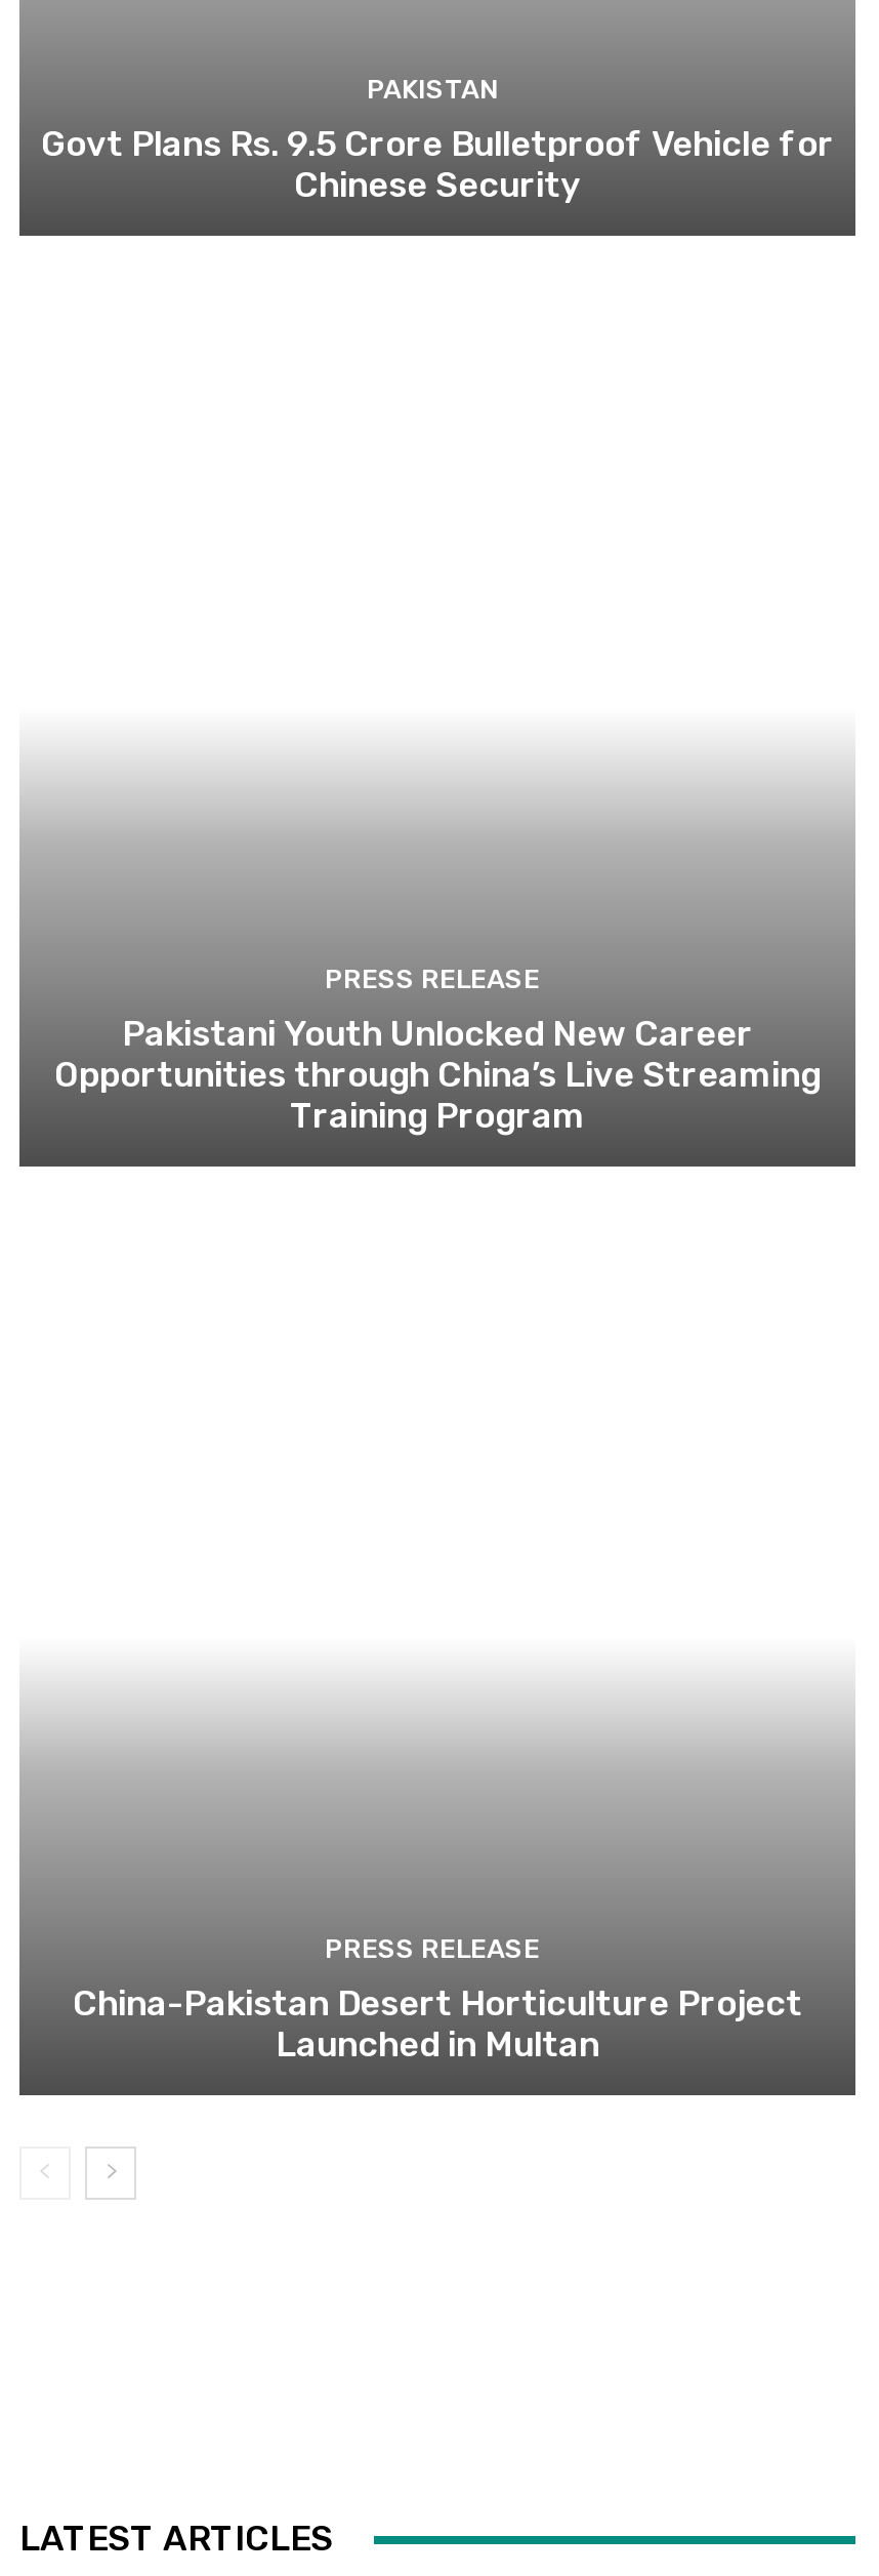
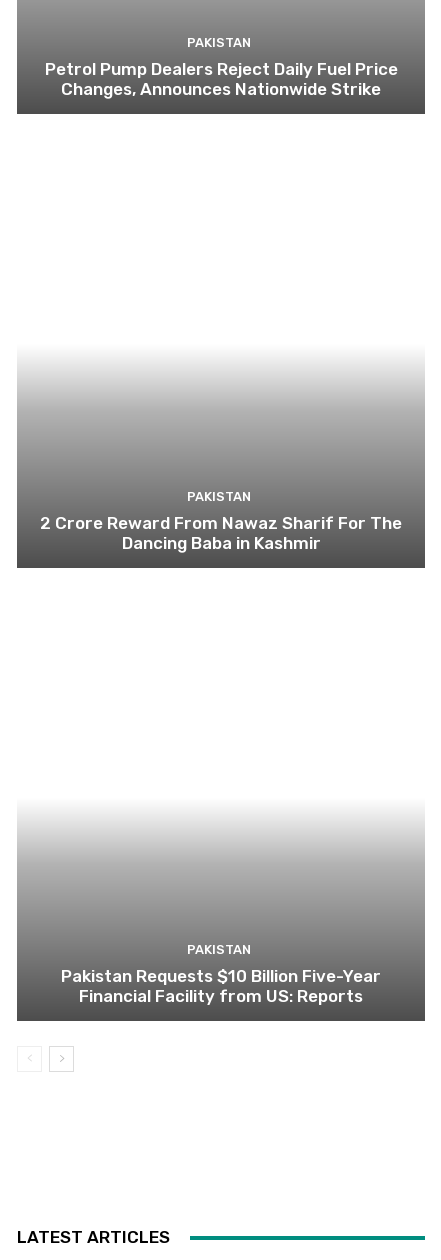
- Govt Plans Rs. 9.5 Crore Bulletproof Vehicle for
- Chinese Security
+ Petrol Pump Dealers Reject Daily Fuel Price
+ Changes, Announces Nationwide Strike

- PRESS RELEASE
- Pakistani Youth Unlocked New Career
- Opportunities through China’s Live Streaming
- Training Program
+ PAKISTAN
+ 2 Crore Reward From Nawaz Sharif For The
+ Dancing Baba in Kashmir

- PRESS RELEASE
- China-Pakistan Desert Horticulture Project
- Launched in Multan
+ PAKISTAN
+ Pakistan Requests $10 Billion Five-Year
+ Financial Facility from US: Reports
